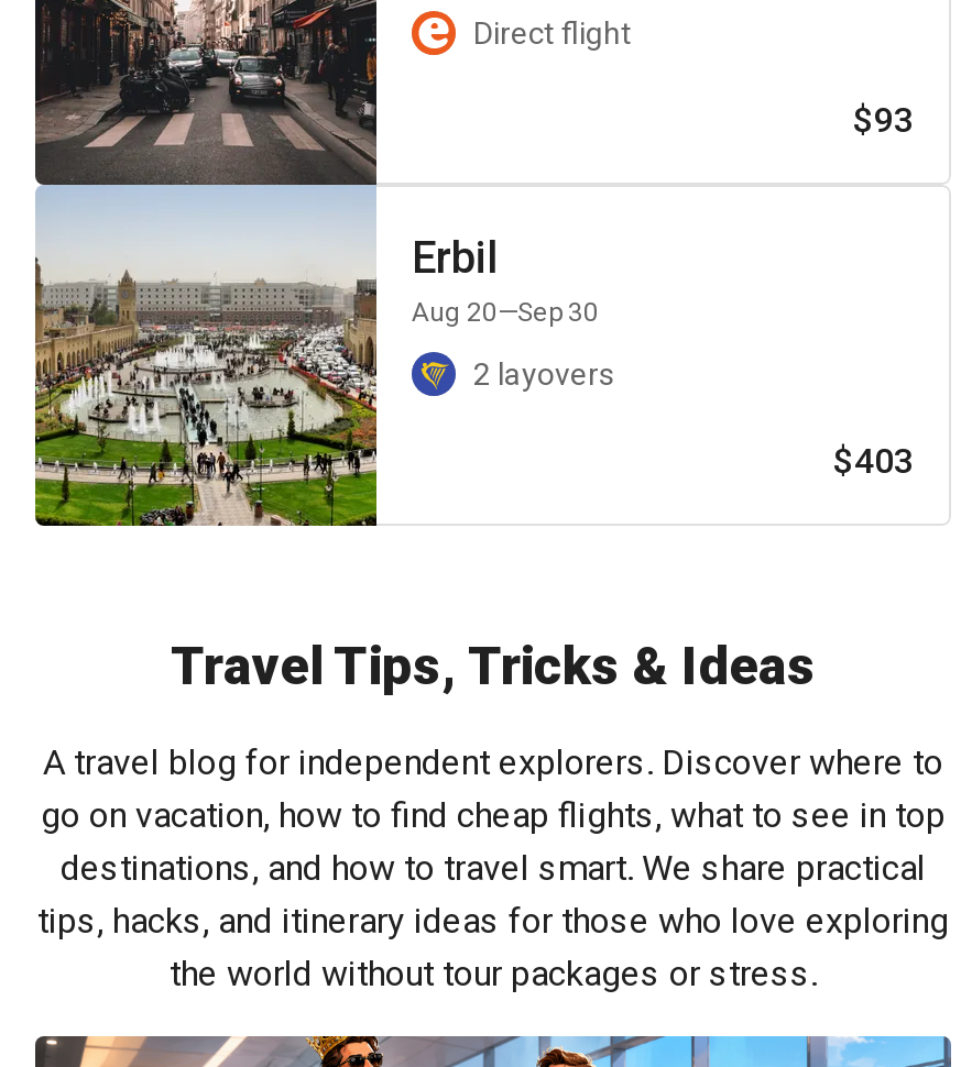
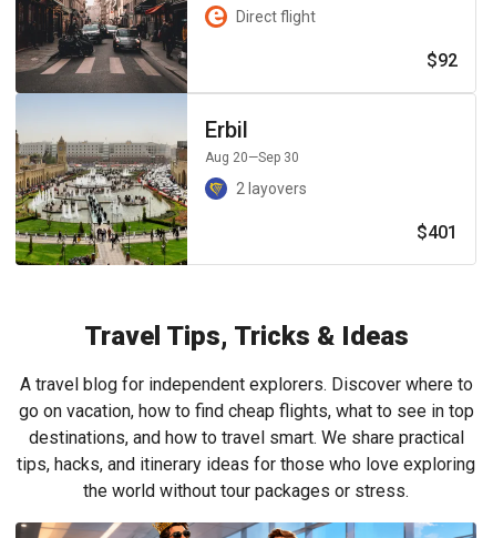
- $93
+ $92

- $403
+ $401
